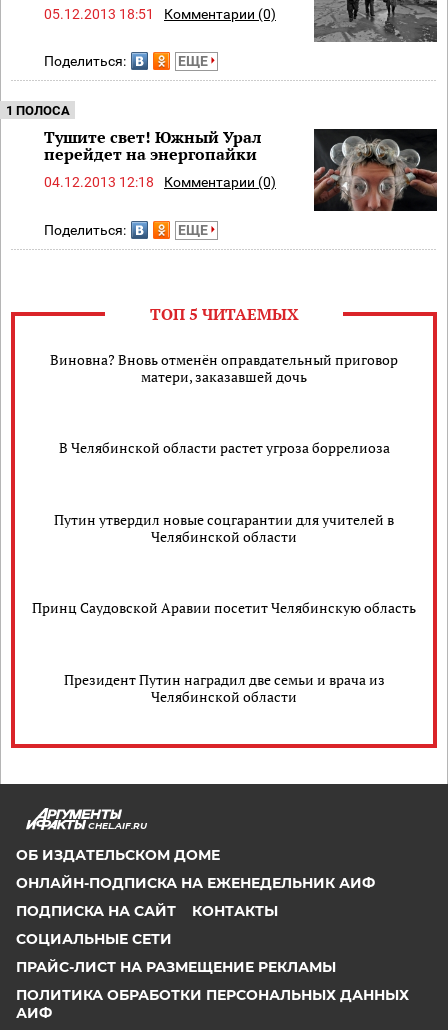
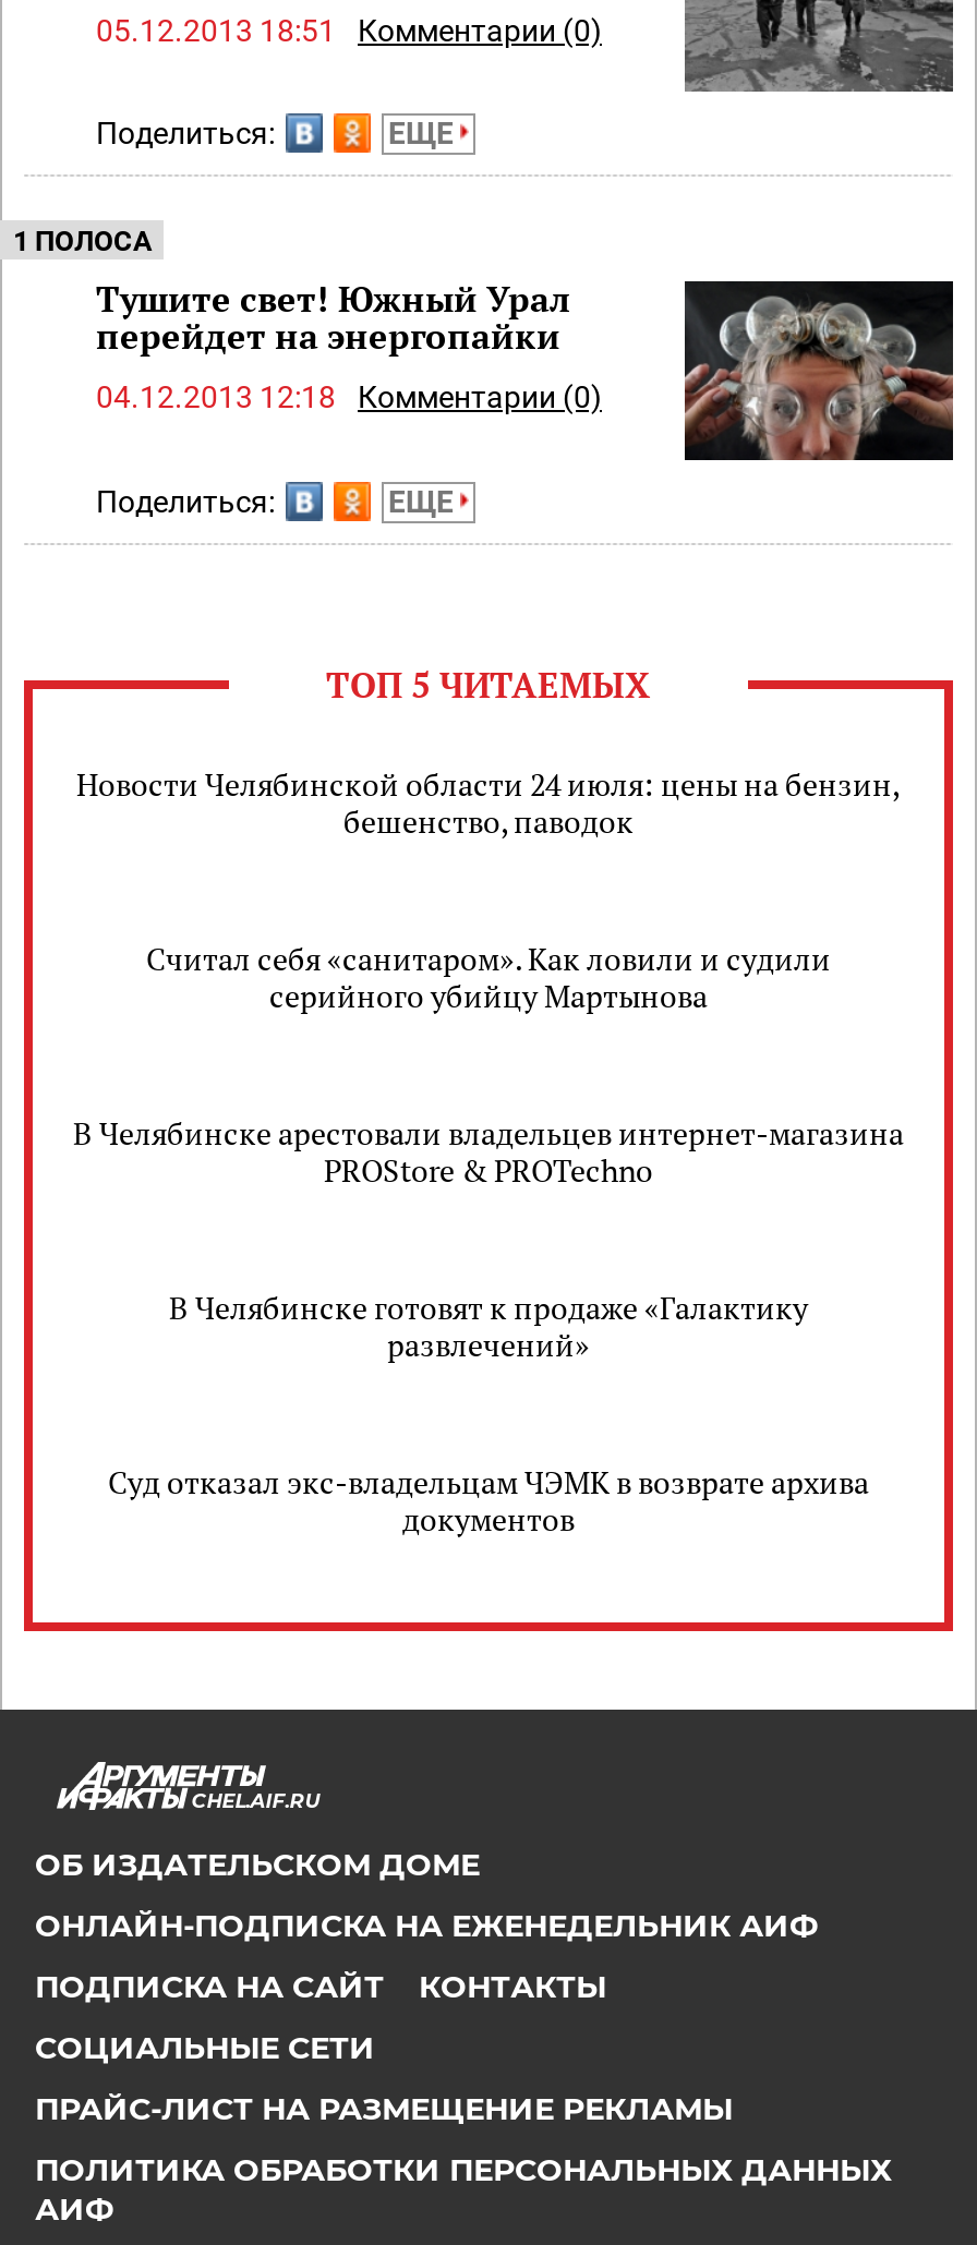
- Виновна? Вновь отменён оправдательный приговор
- матери, заказавшей дочь
+ Новости Челябинской области 24 июля: цены на бензин,
+ бешенство, паводок

- В Челябинской области растет угроза боррелиоза
+ Считал себя «санитаром». Как ловили и судили
+ серийного убийцу Мартынова

- Путин утвердил новые соцгарантии для учителей в
- Челябинской области
+ В Челябинске арестовали владельцев интернет-магазина
+ PROStore & PROTechno

- Принц Саудовской Аравии посетит Челябинскую область
+ В Челябинске готовят к продаже «Галактику
+ развлечений»

- Президент Путин наградил две семьи и врача из
- Челябинской области
+ Суд отказал экс-владельцам ЧЭМК в возврате архива
+ документов
